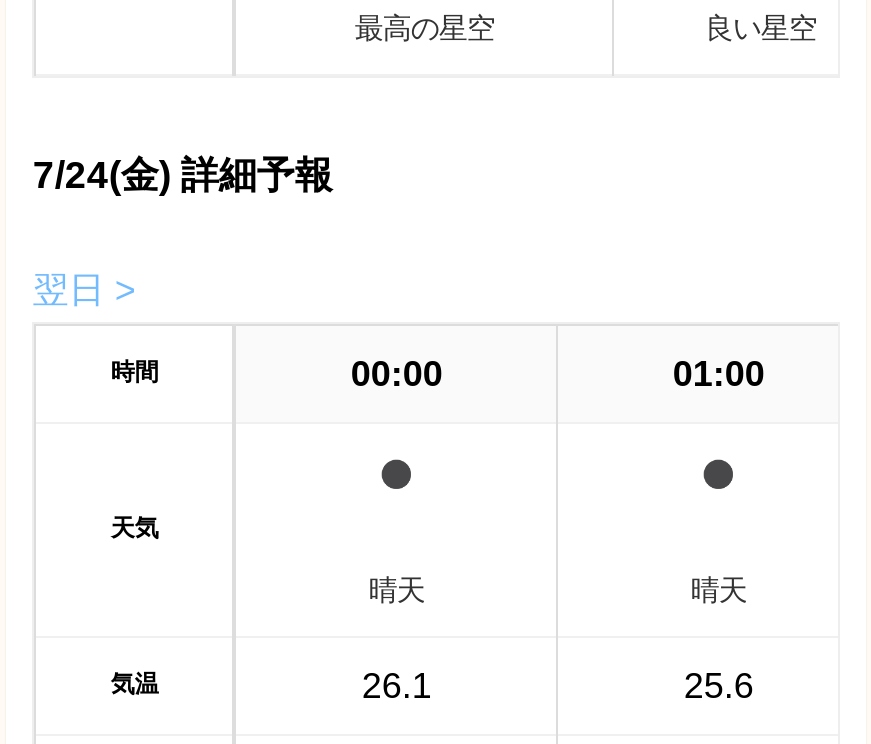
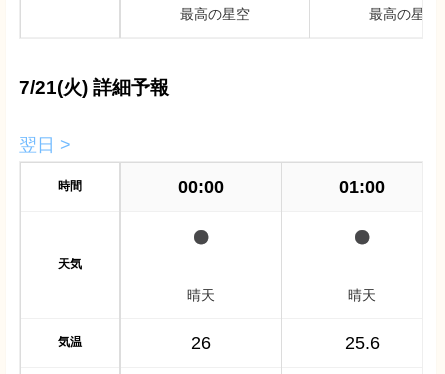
- 良い星空
+ 最高の星空

- 7/24(金) 詳細予報
+ 7/21(火) 詳細予報

- 26.1
+ 26
